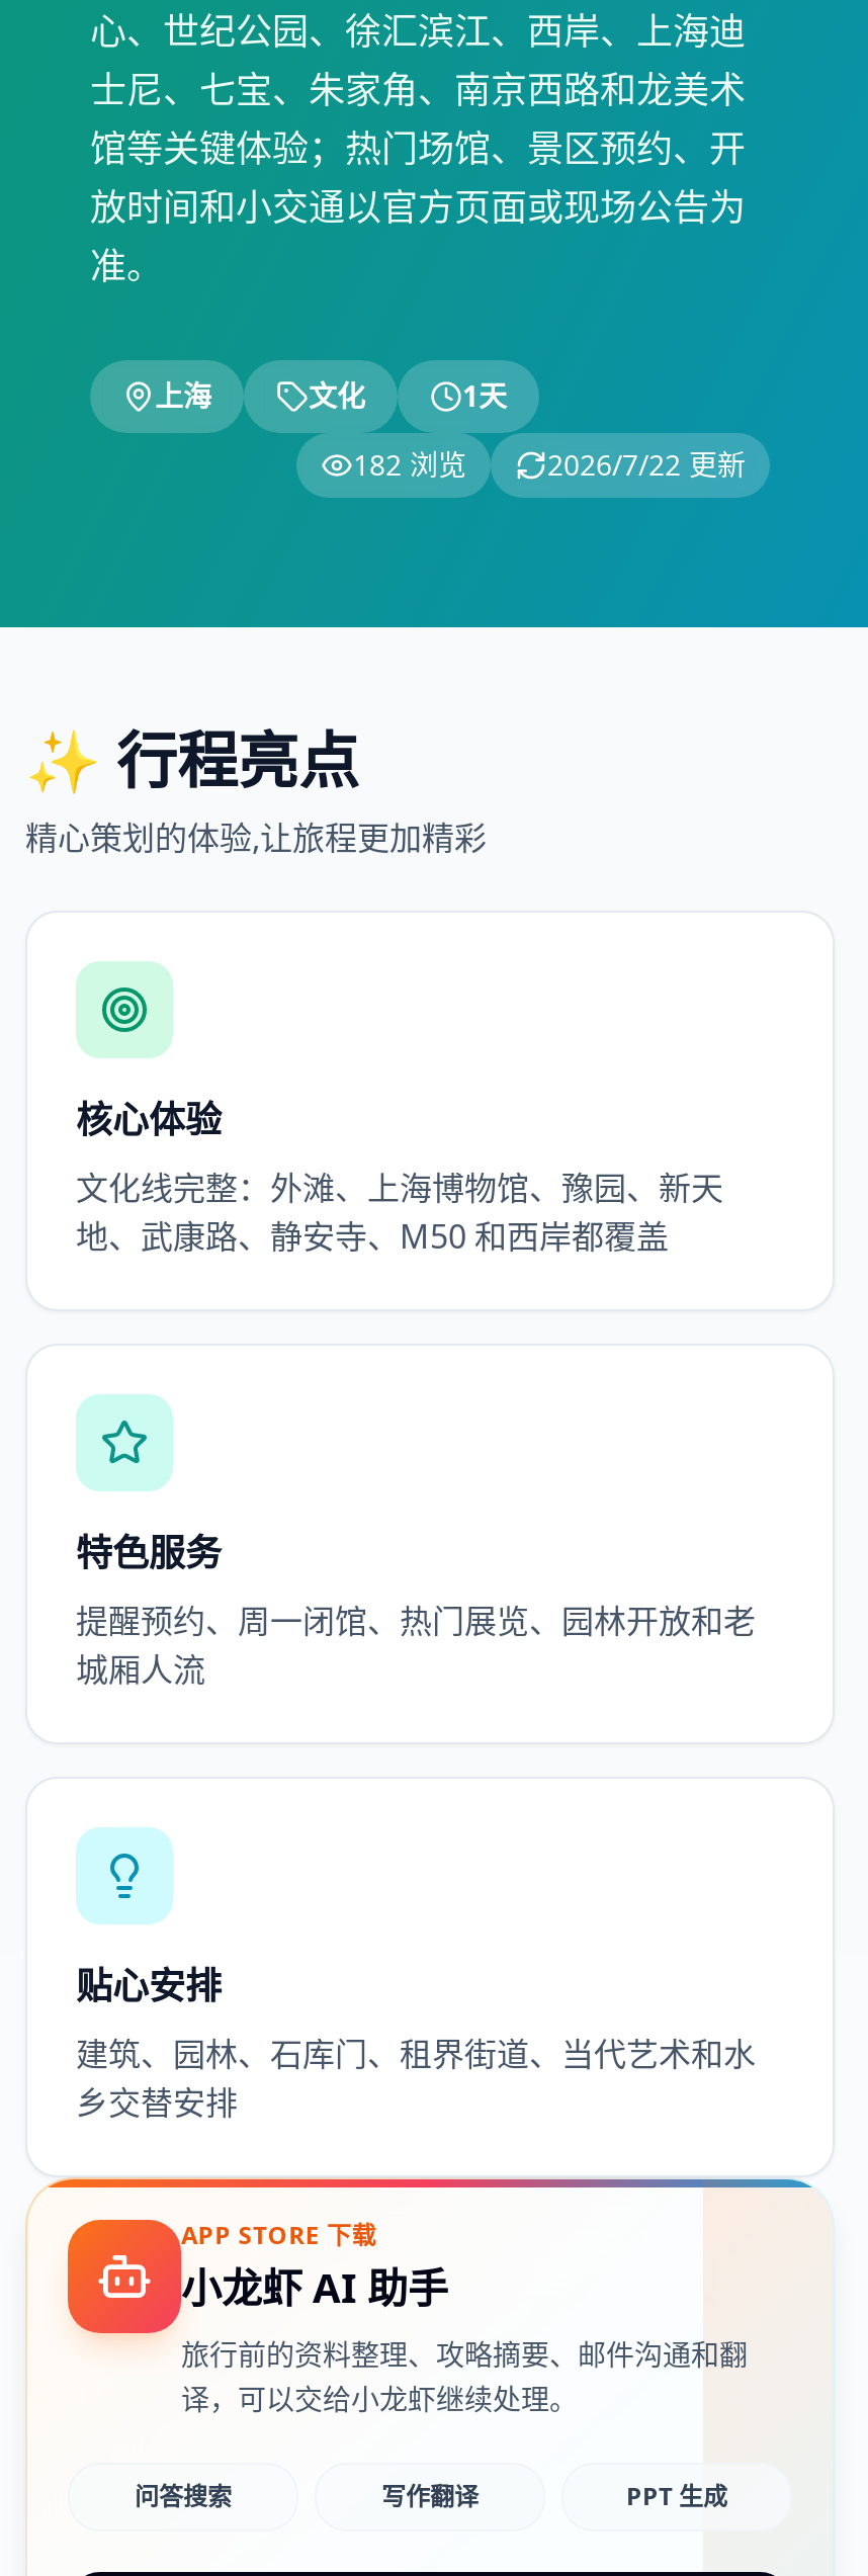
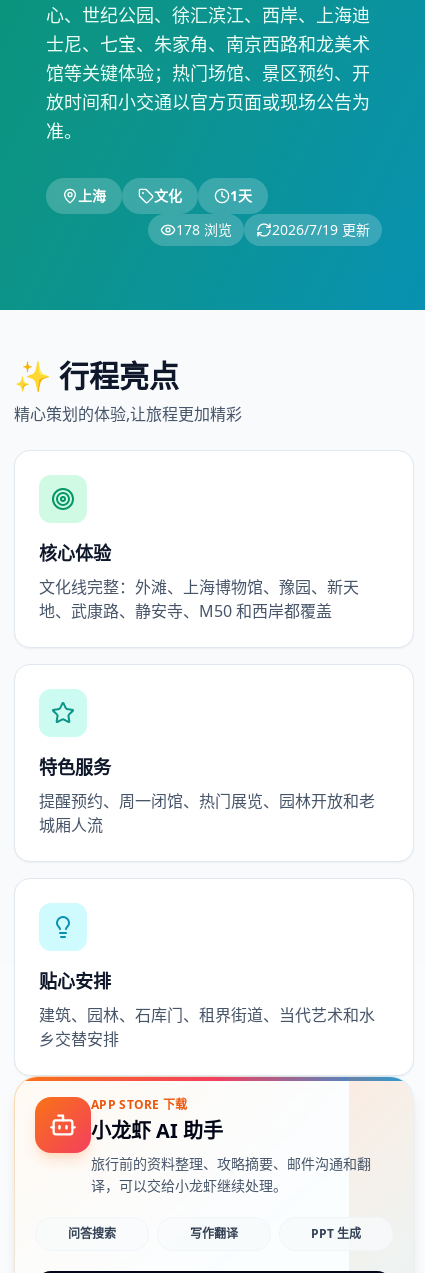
- 182浏览
+ 178浏览

- 2026/7/22更新
+ 2026/7/19更新
